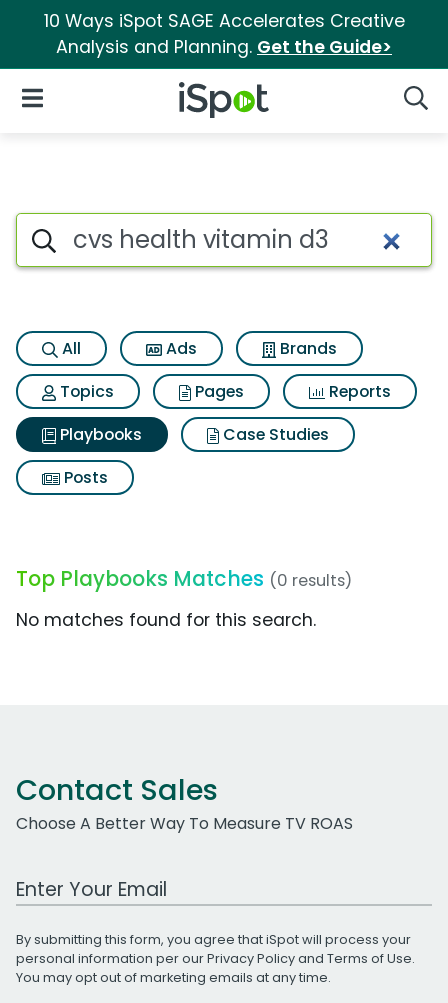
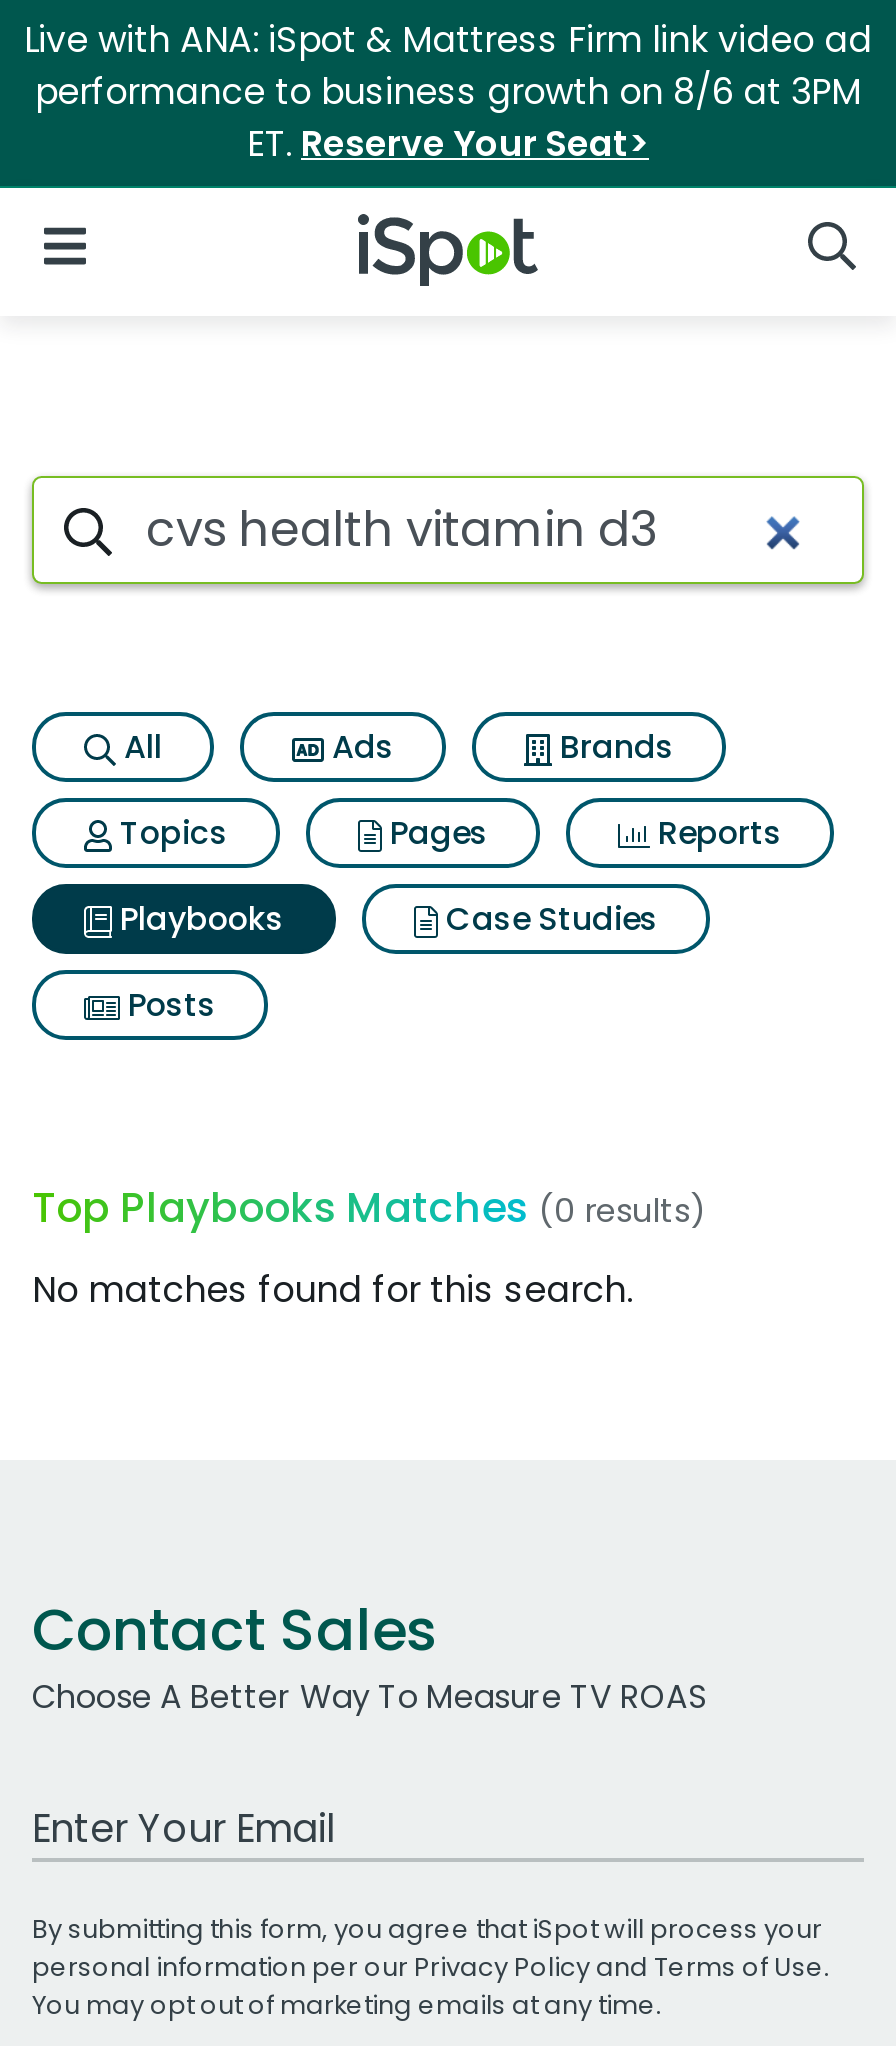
- 10 Ways iSpot SAGE Accelerates Creative
- Analysis and Planning. Get the Guide>
+ Live with ANA: iSpot & Mattress Firm link video ad
+ performance to business growth on 8/6 at 3PM
+ ET. Reserve Your Seat>
